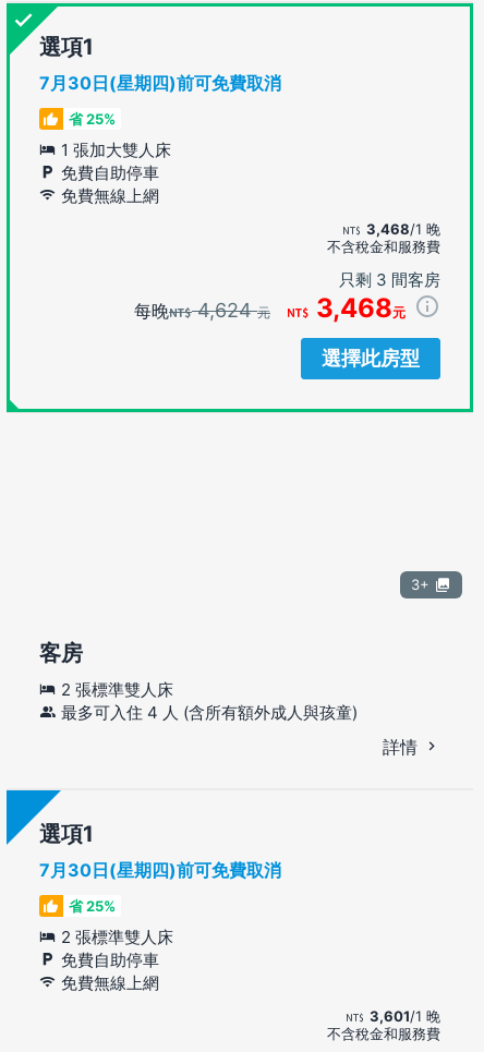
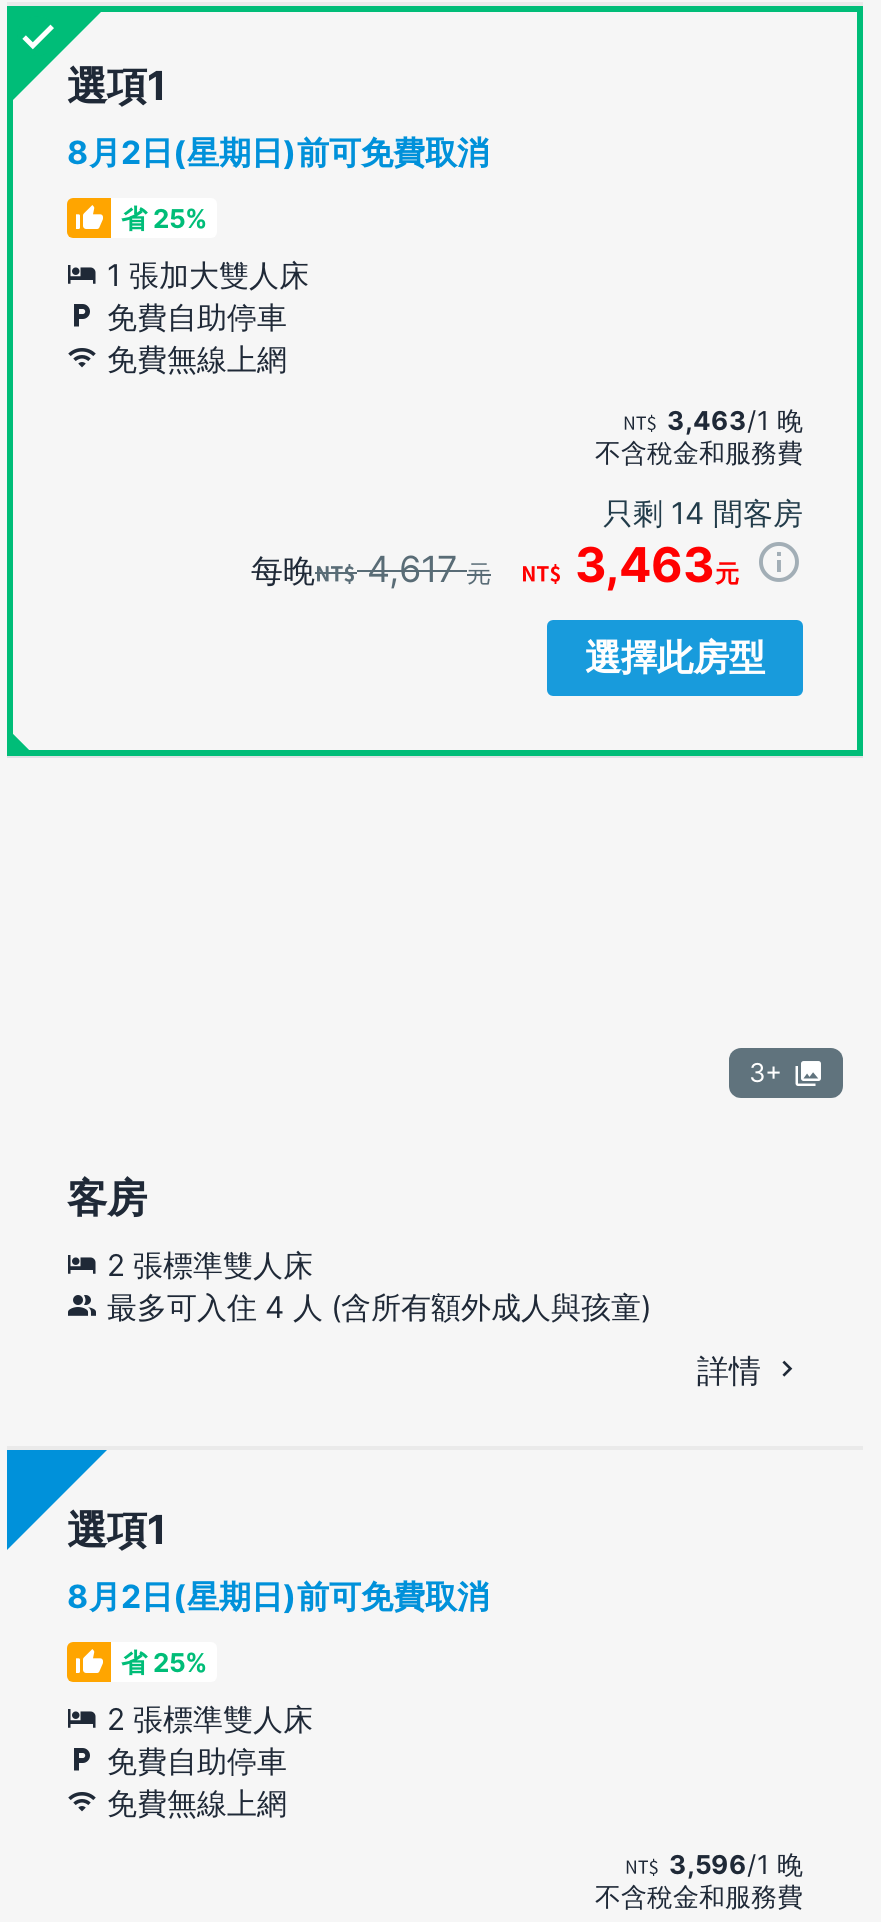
- 7月30日(星期四)前可免費取消
+ 8月2日(星期日)前可免費取消

- 3,468/1 晚
+ 3,463/1 晚

- 只剩 3 間客房
+ 只剩 14 間客房

- 3,468元
+ 3,463元

- 4,624元
+ 4,617元

- 7月30日(星期四)前可免費取消
+ 8月2日(星期日)前可免費取消

- 3,601/1 晚
+ 3,596/1 晚
